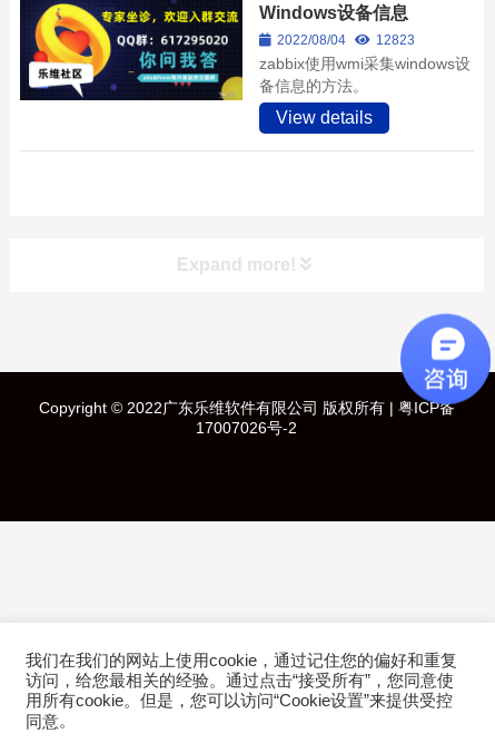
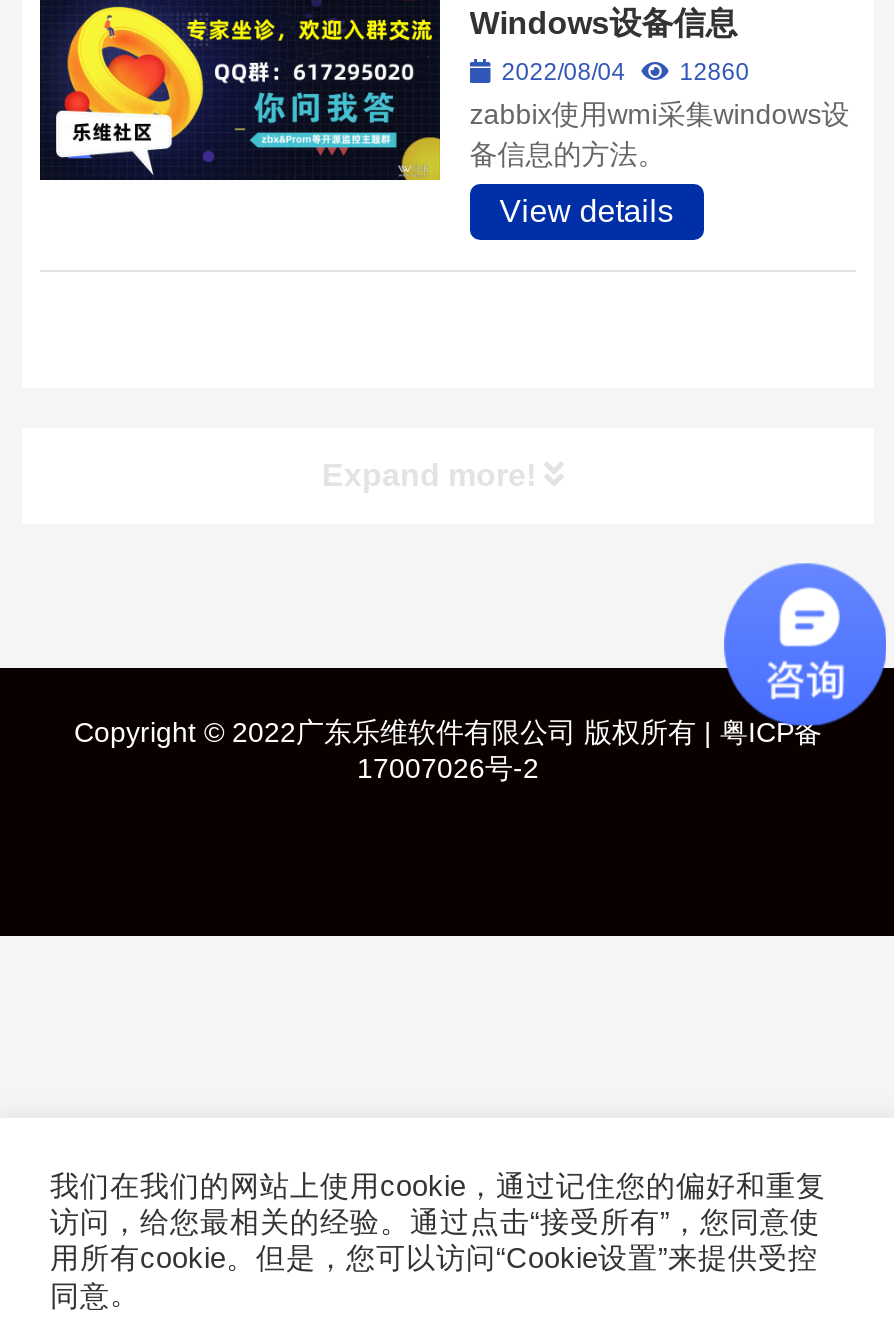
- 2022/08/04 12823
+ 2022/08/04 12860
